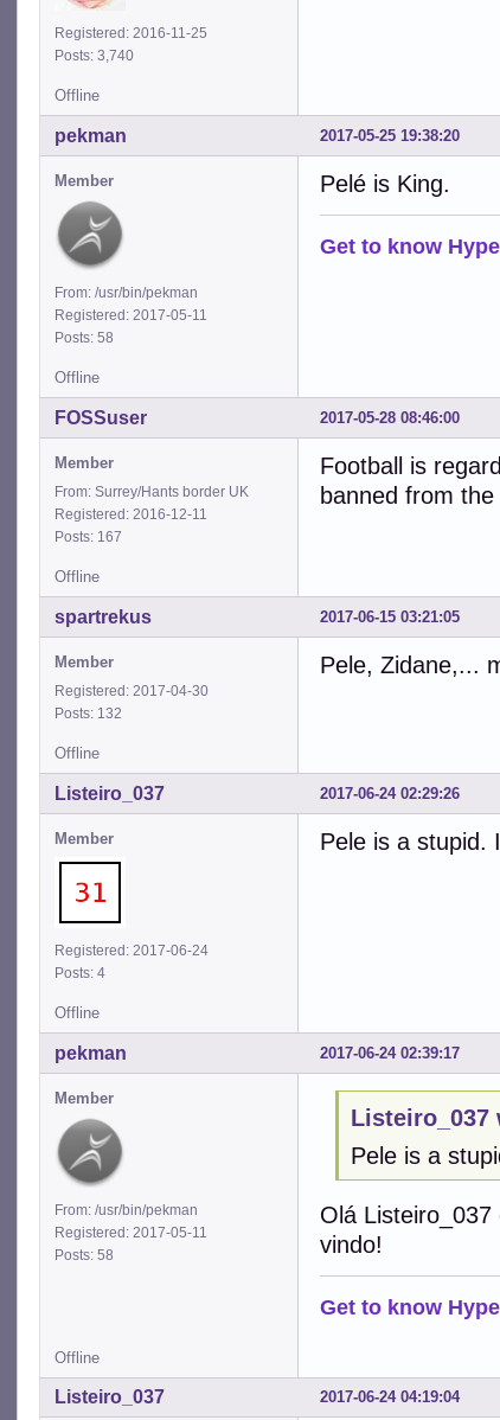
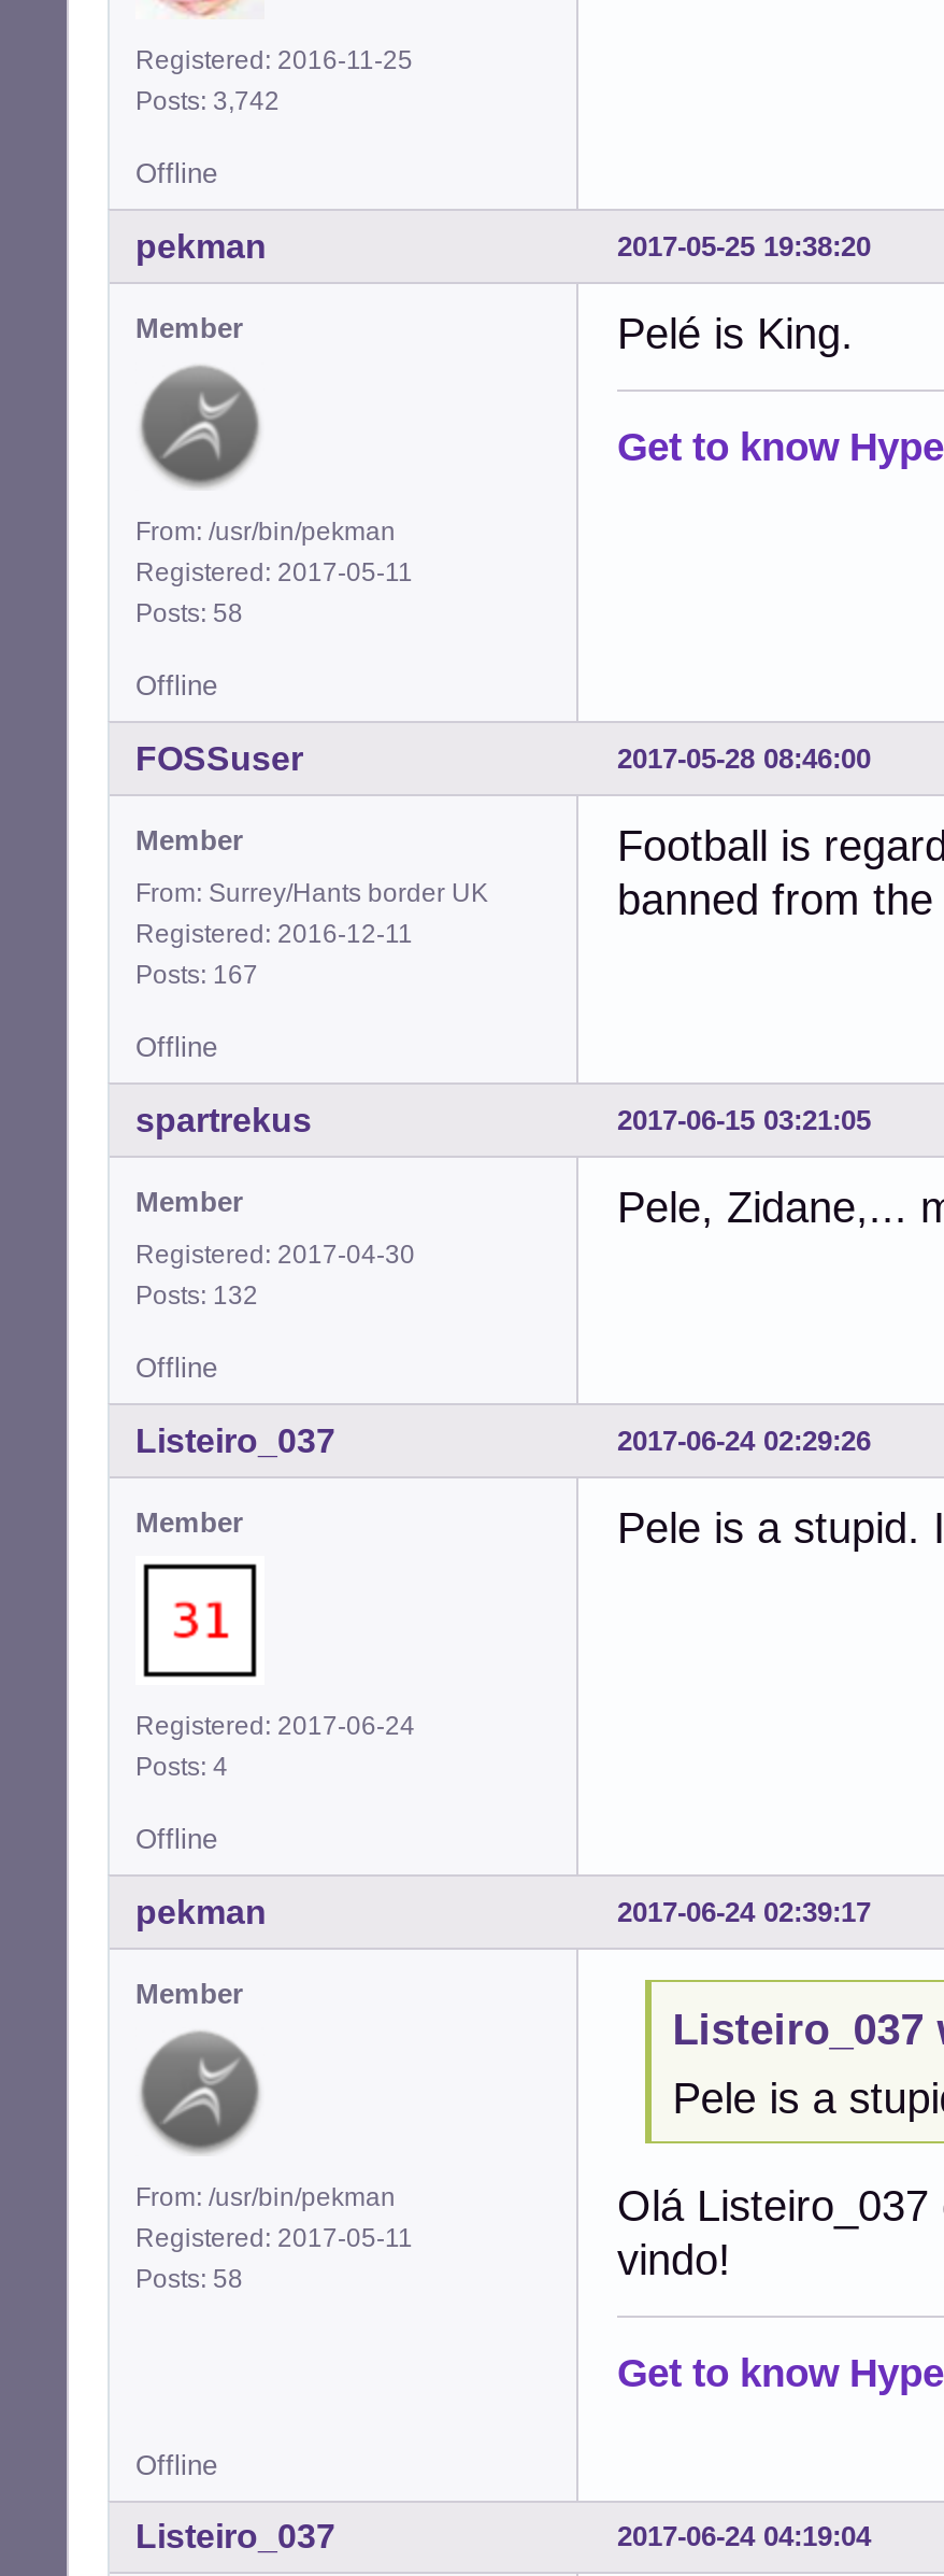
- Posts: 3,740
+ Posts: 3,742
